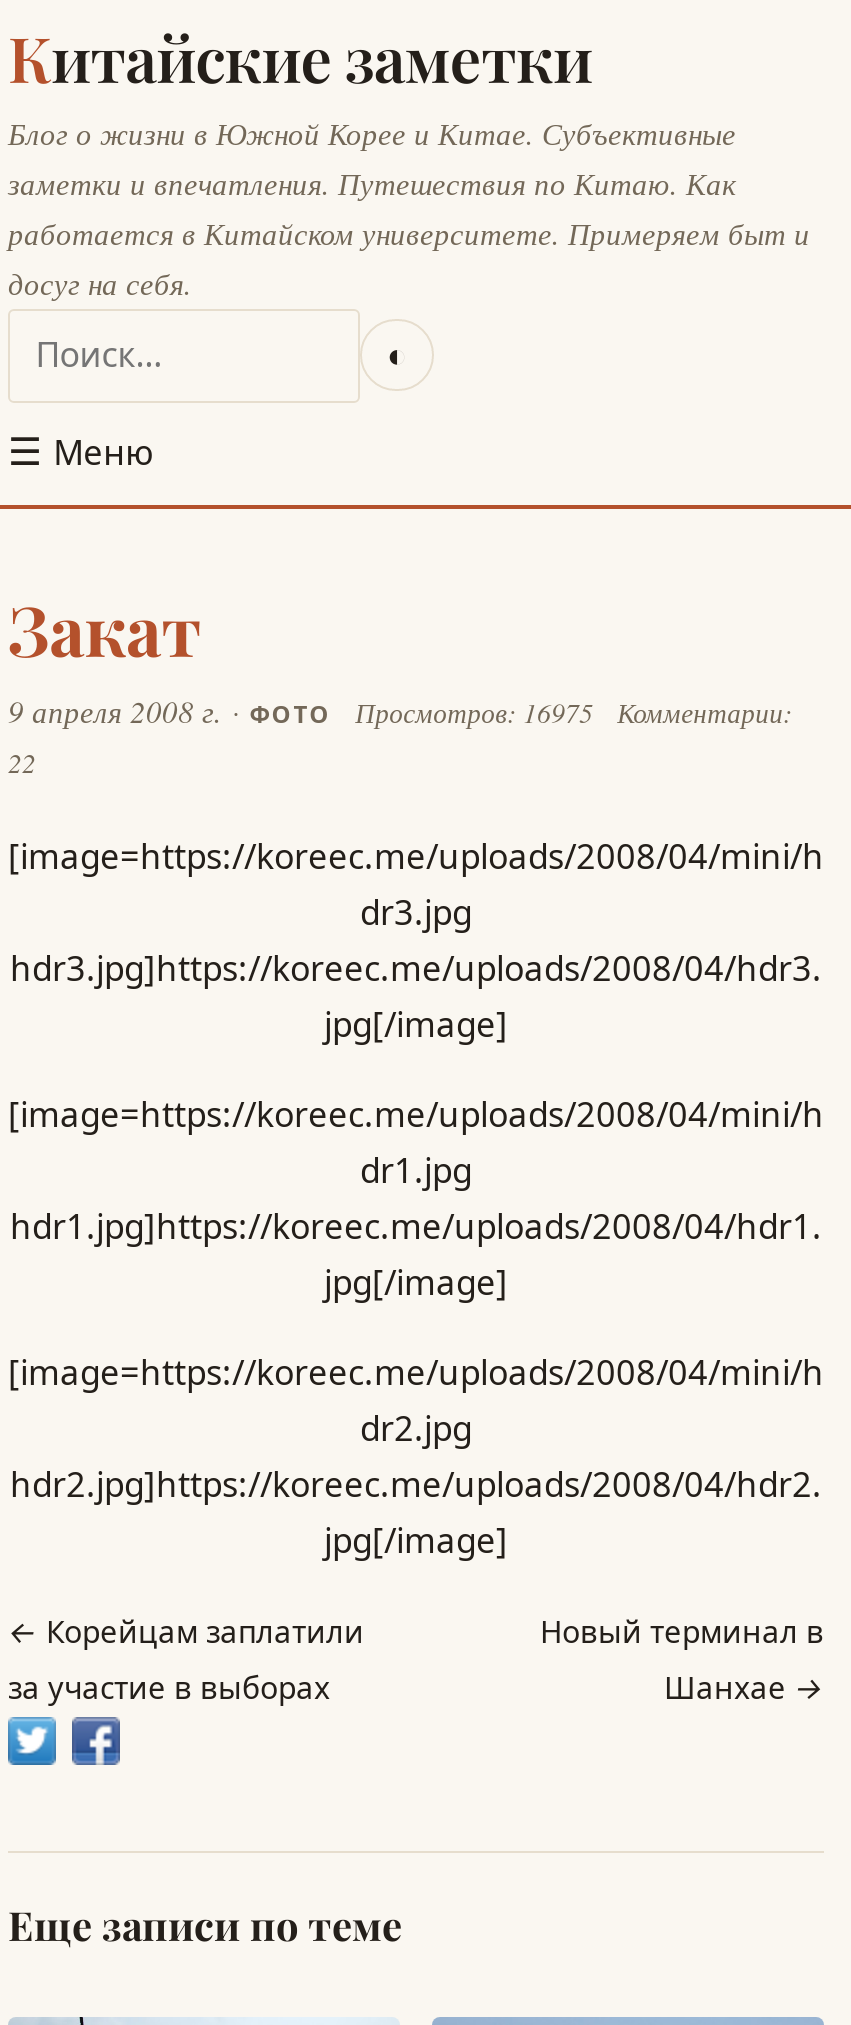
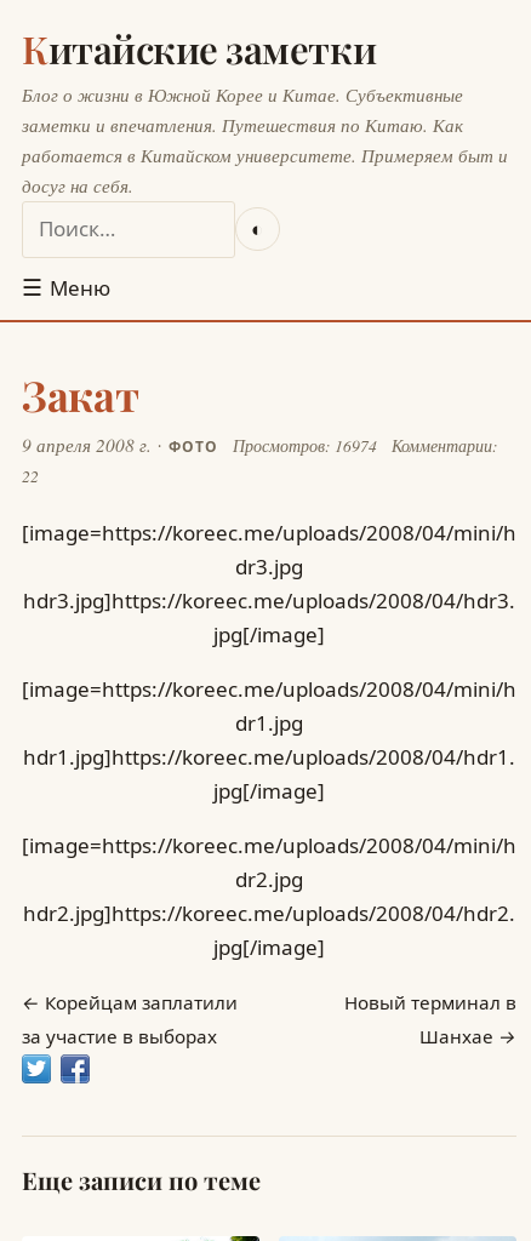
- 9 апреля 2008 г. ФОТО Просмотров: 16975 Комментарии:
+ 9 апреля 2008 г. ФОТО Просмотров: 16974 Комментарии:
